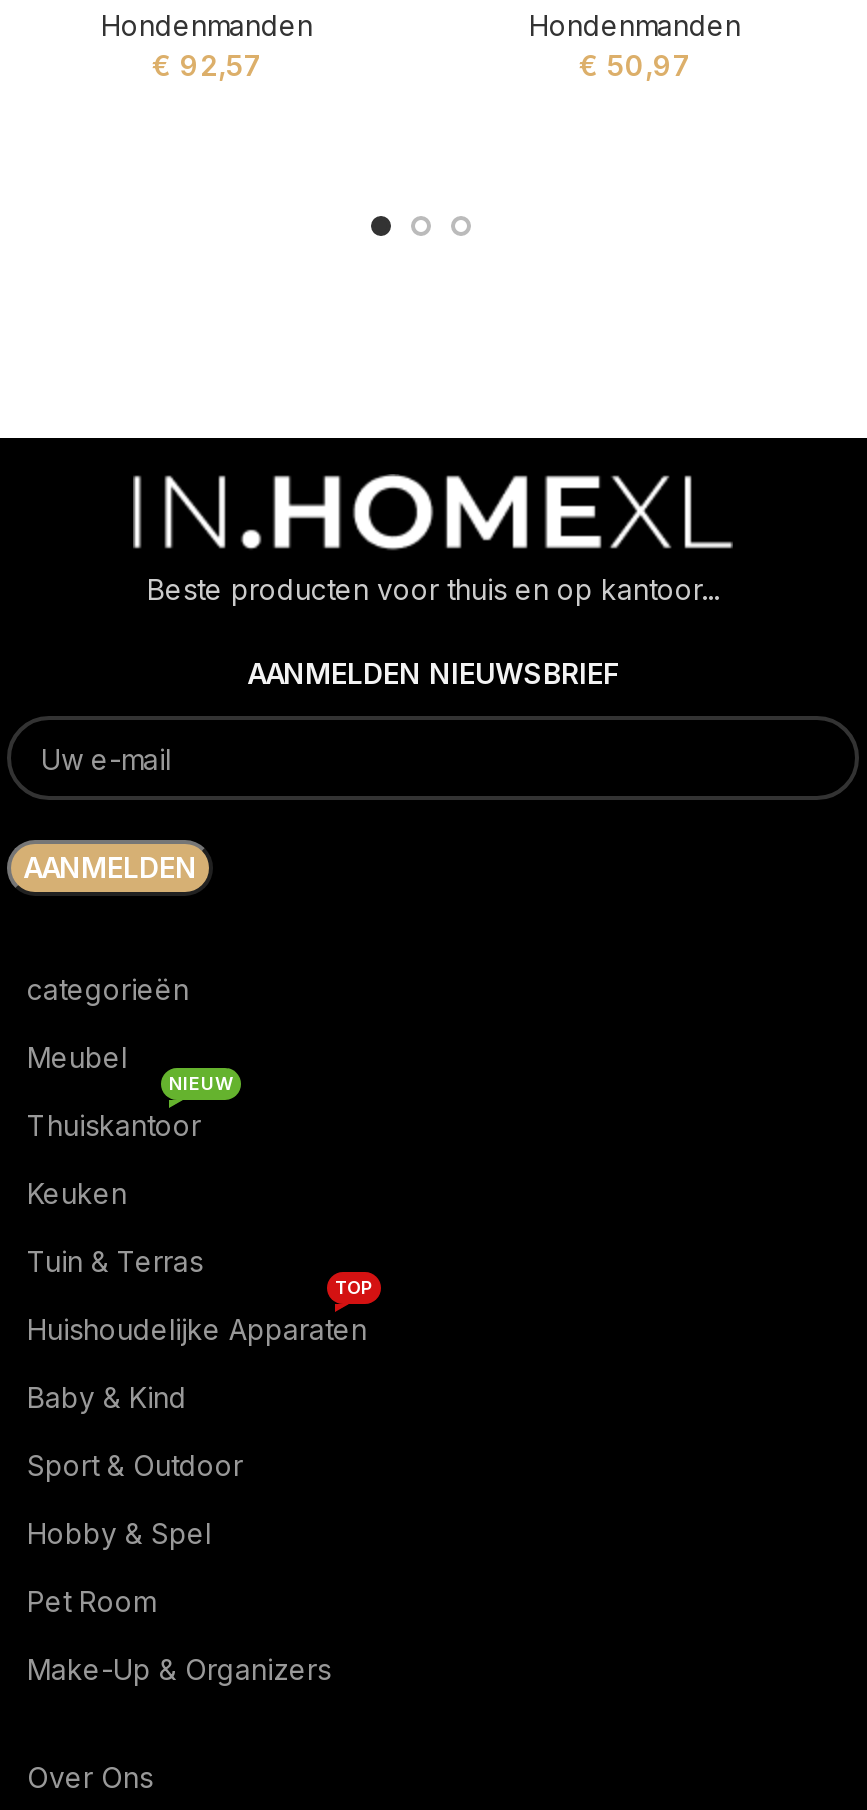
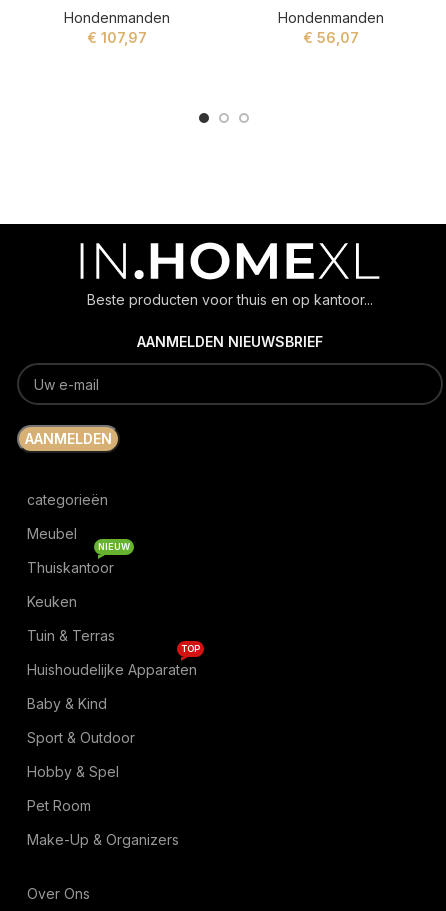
- €92,57
+ €107,97

- €50,97
+ €56,07
